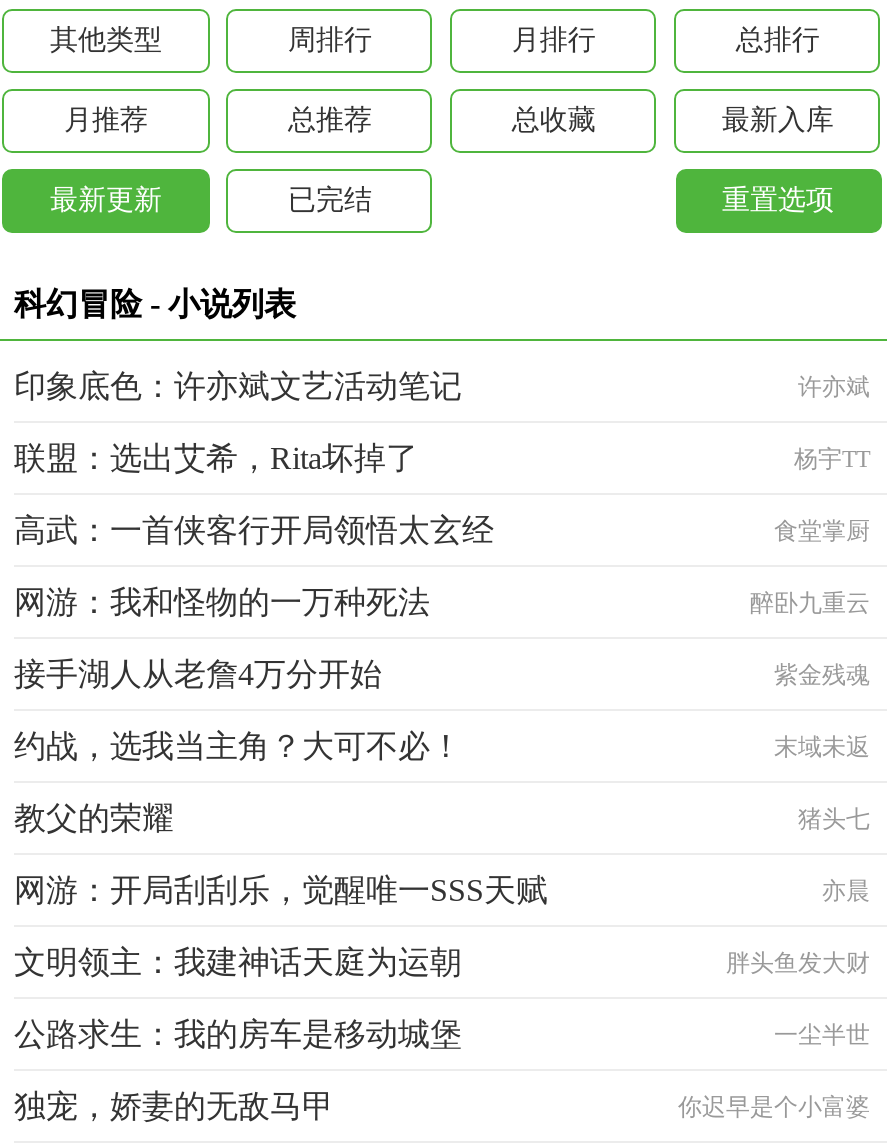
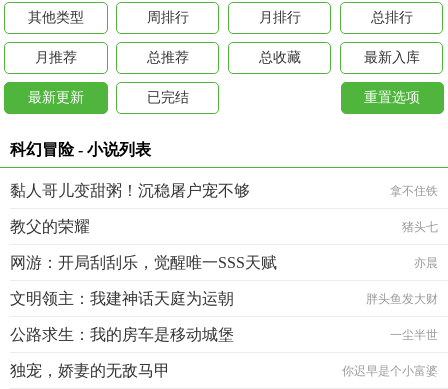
- 印象底色：许亦斌文艺活动笔记
- 许亦斌
- 联盟：选出艾希，Rita坏掉了
- 杨宇TT
- 高武：一首侠客行开局领悟太玄经
- 食堂掌厨
- 网游：我和怪物的一万种死法
- 醉卧九重云
- 接手湖人从老詹4万分开始
- 紫金残魂
- 约战，选我当主角？大可不必！
- 末域未返
+ 黏人哥儿变甜粥！沉稳屠户宠不够
+ 拿不住铁
